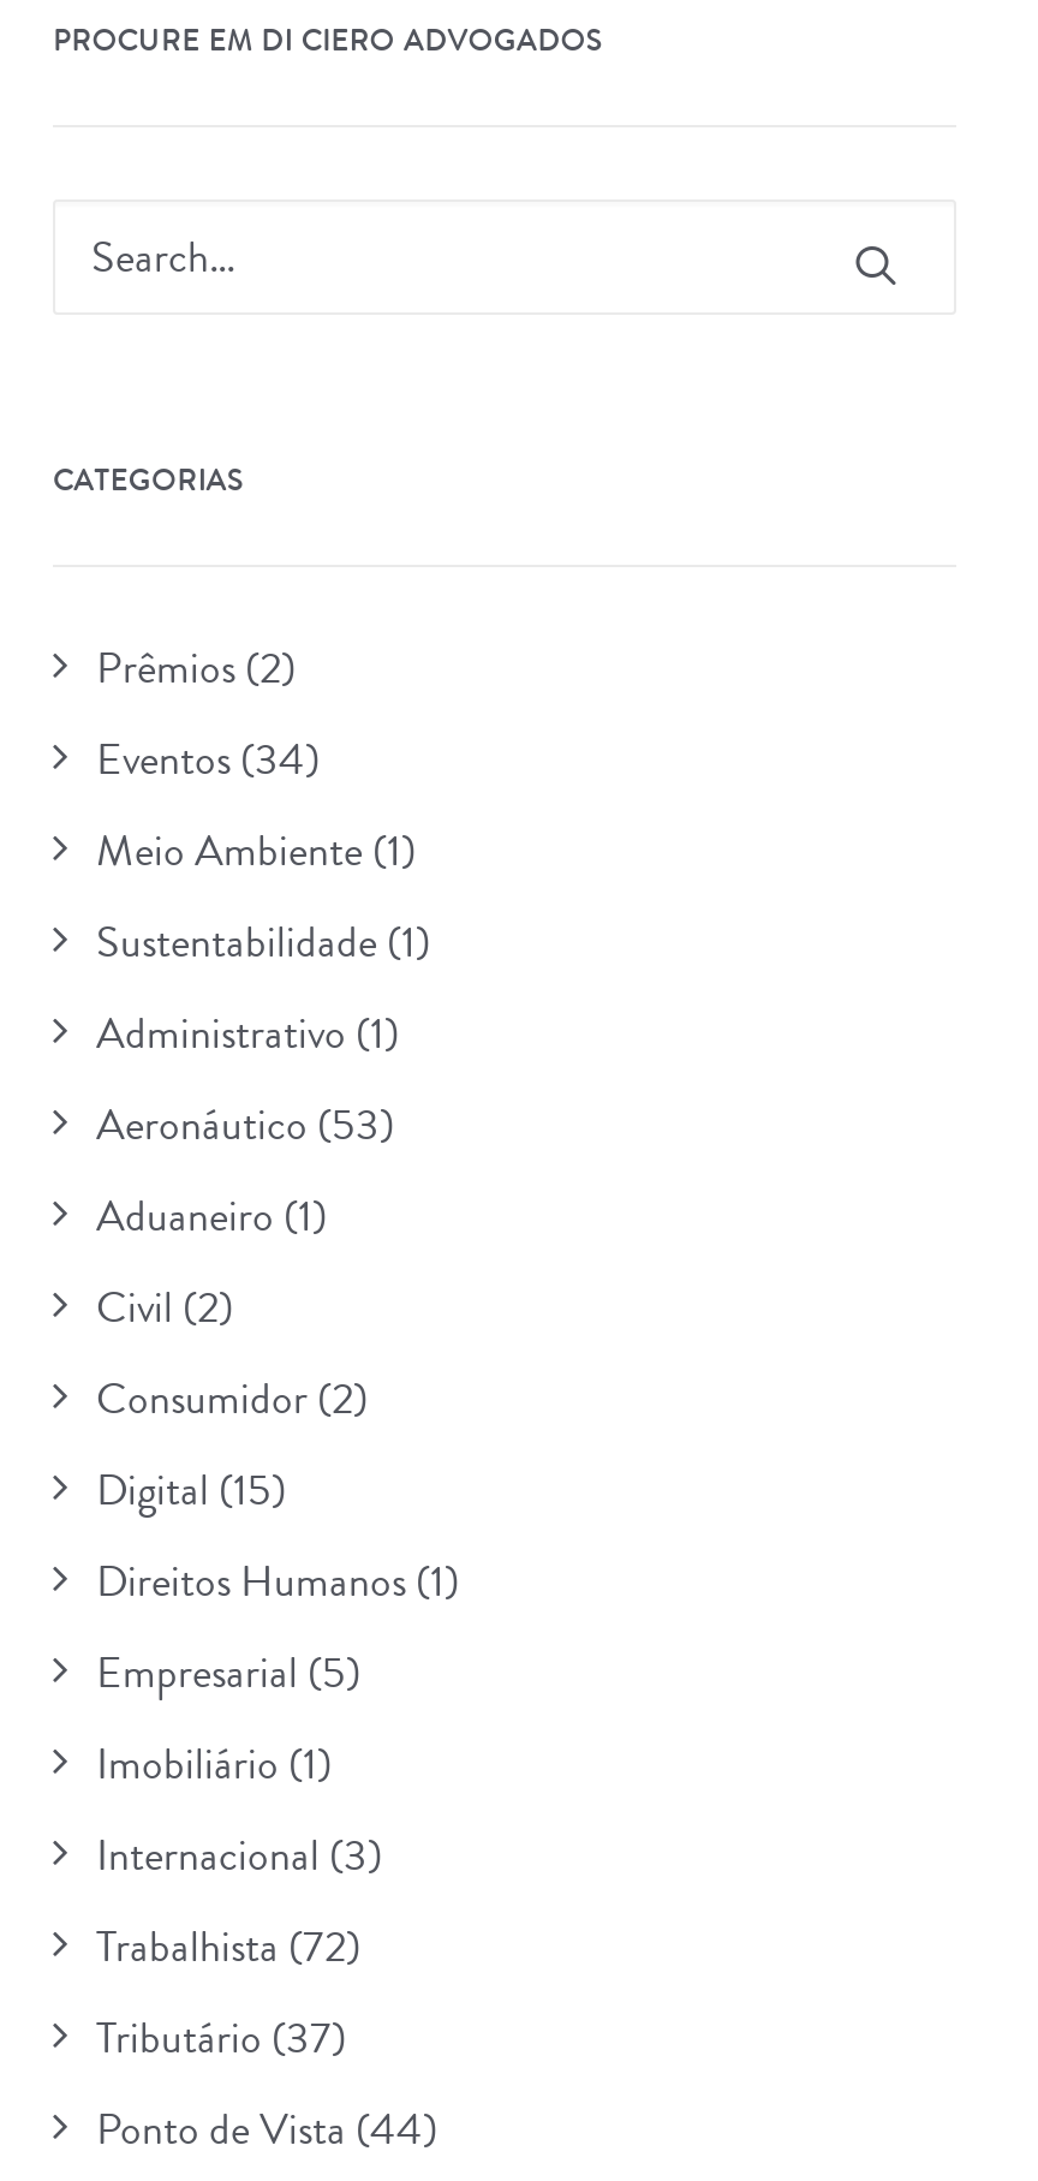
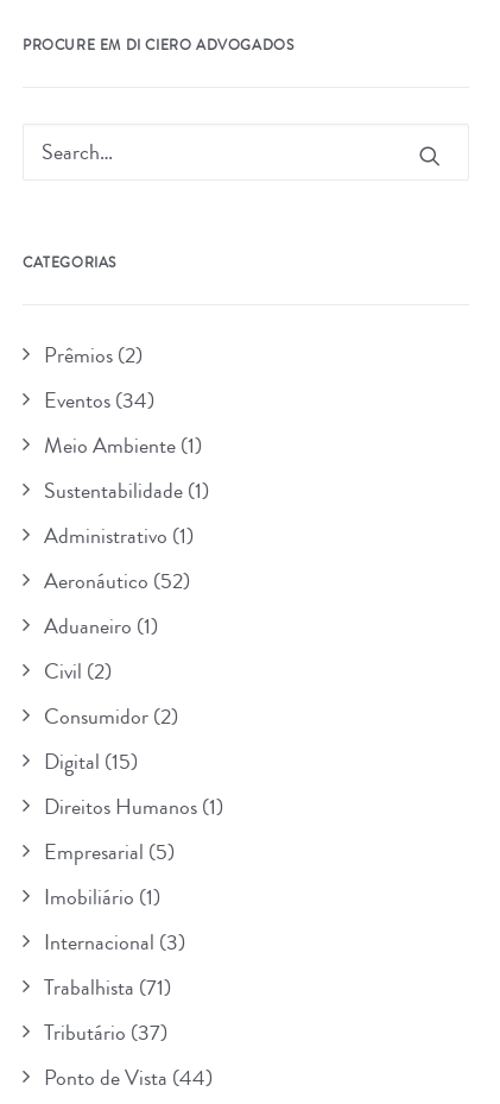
- Aeronáutico (53)
+ Aeronáutico (52)

- Trabalhista (72)
+ Trabalhista (71)
